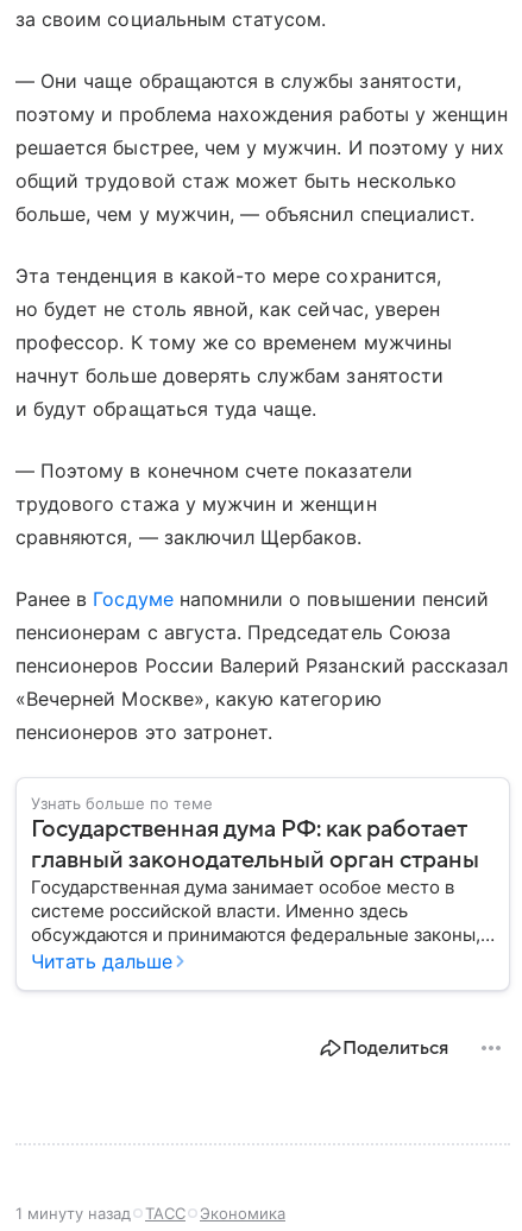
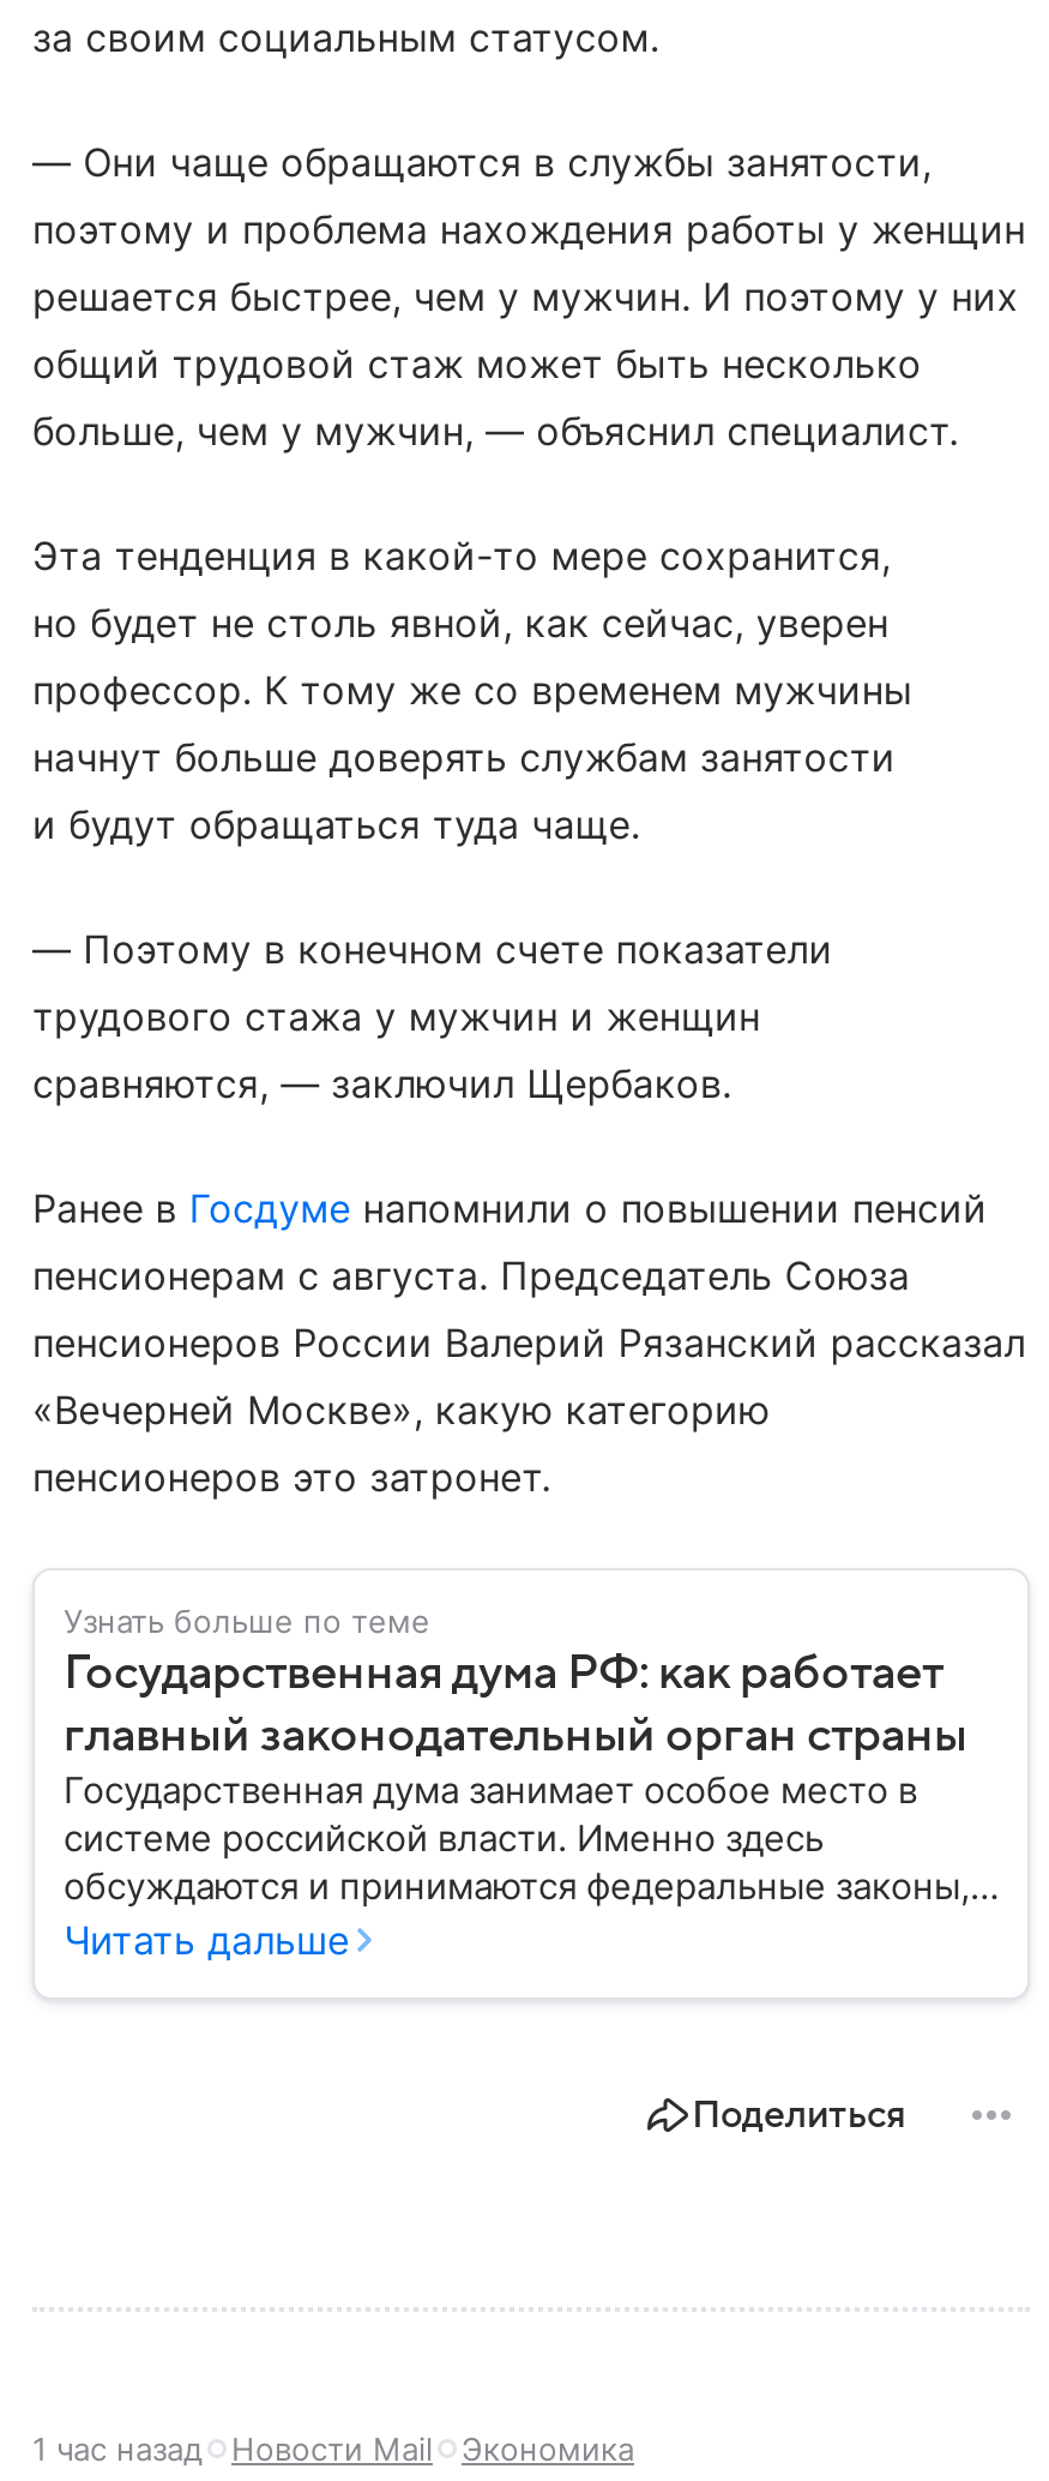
- 1 минуту назад
- ТАСС
+ 1 час назад
+ Новости Mail
